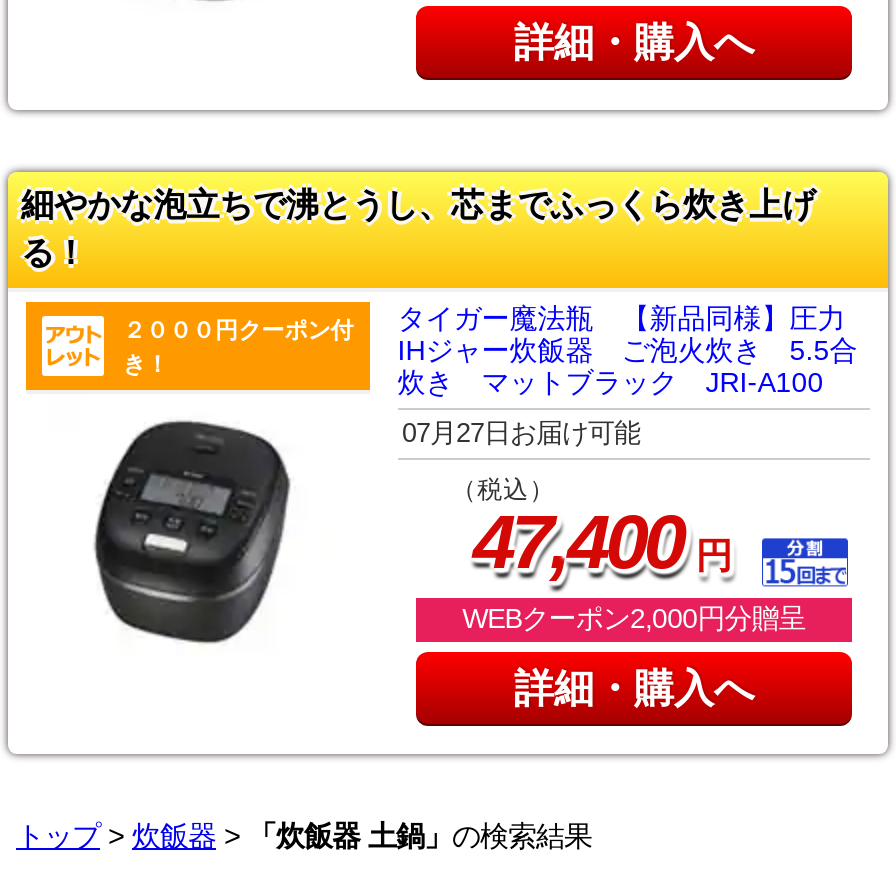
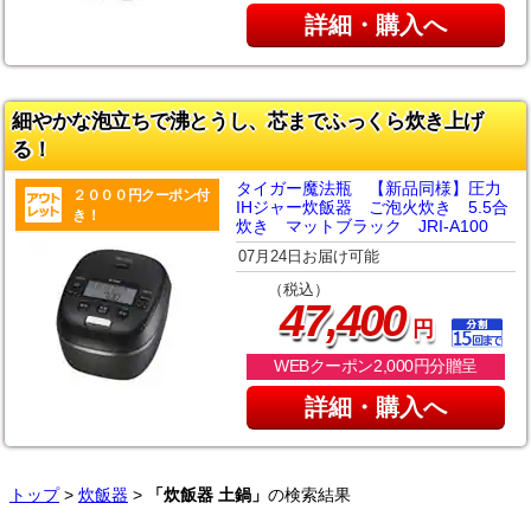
- 07月27日お届け可能
+ 07月24日お届け可能
